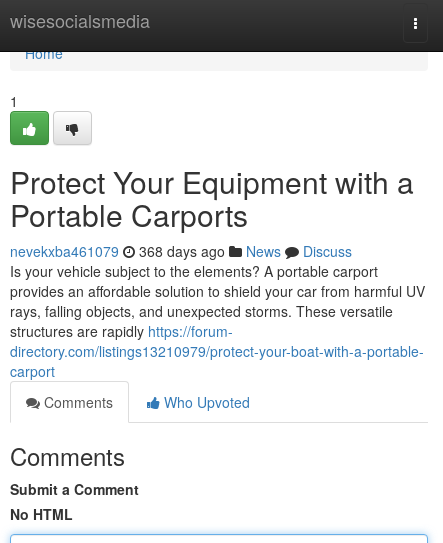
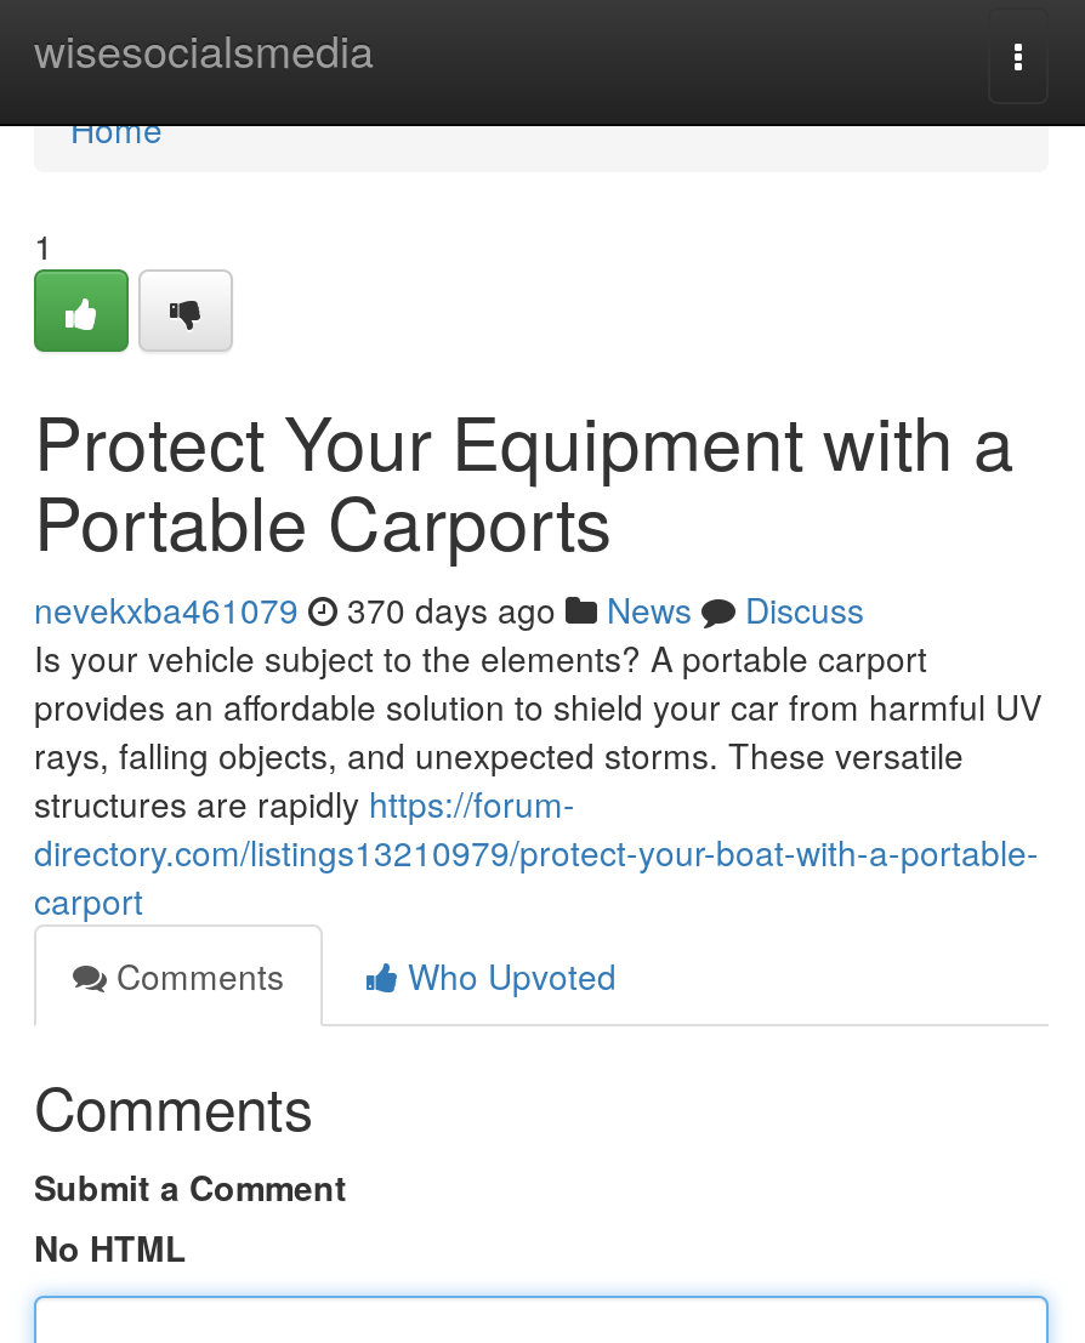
- nevekxba461079 368 days ago News Discuss
+ nevekxba461079 370 days ago News Discuss
